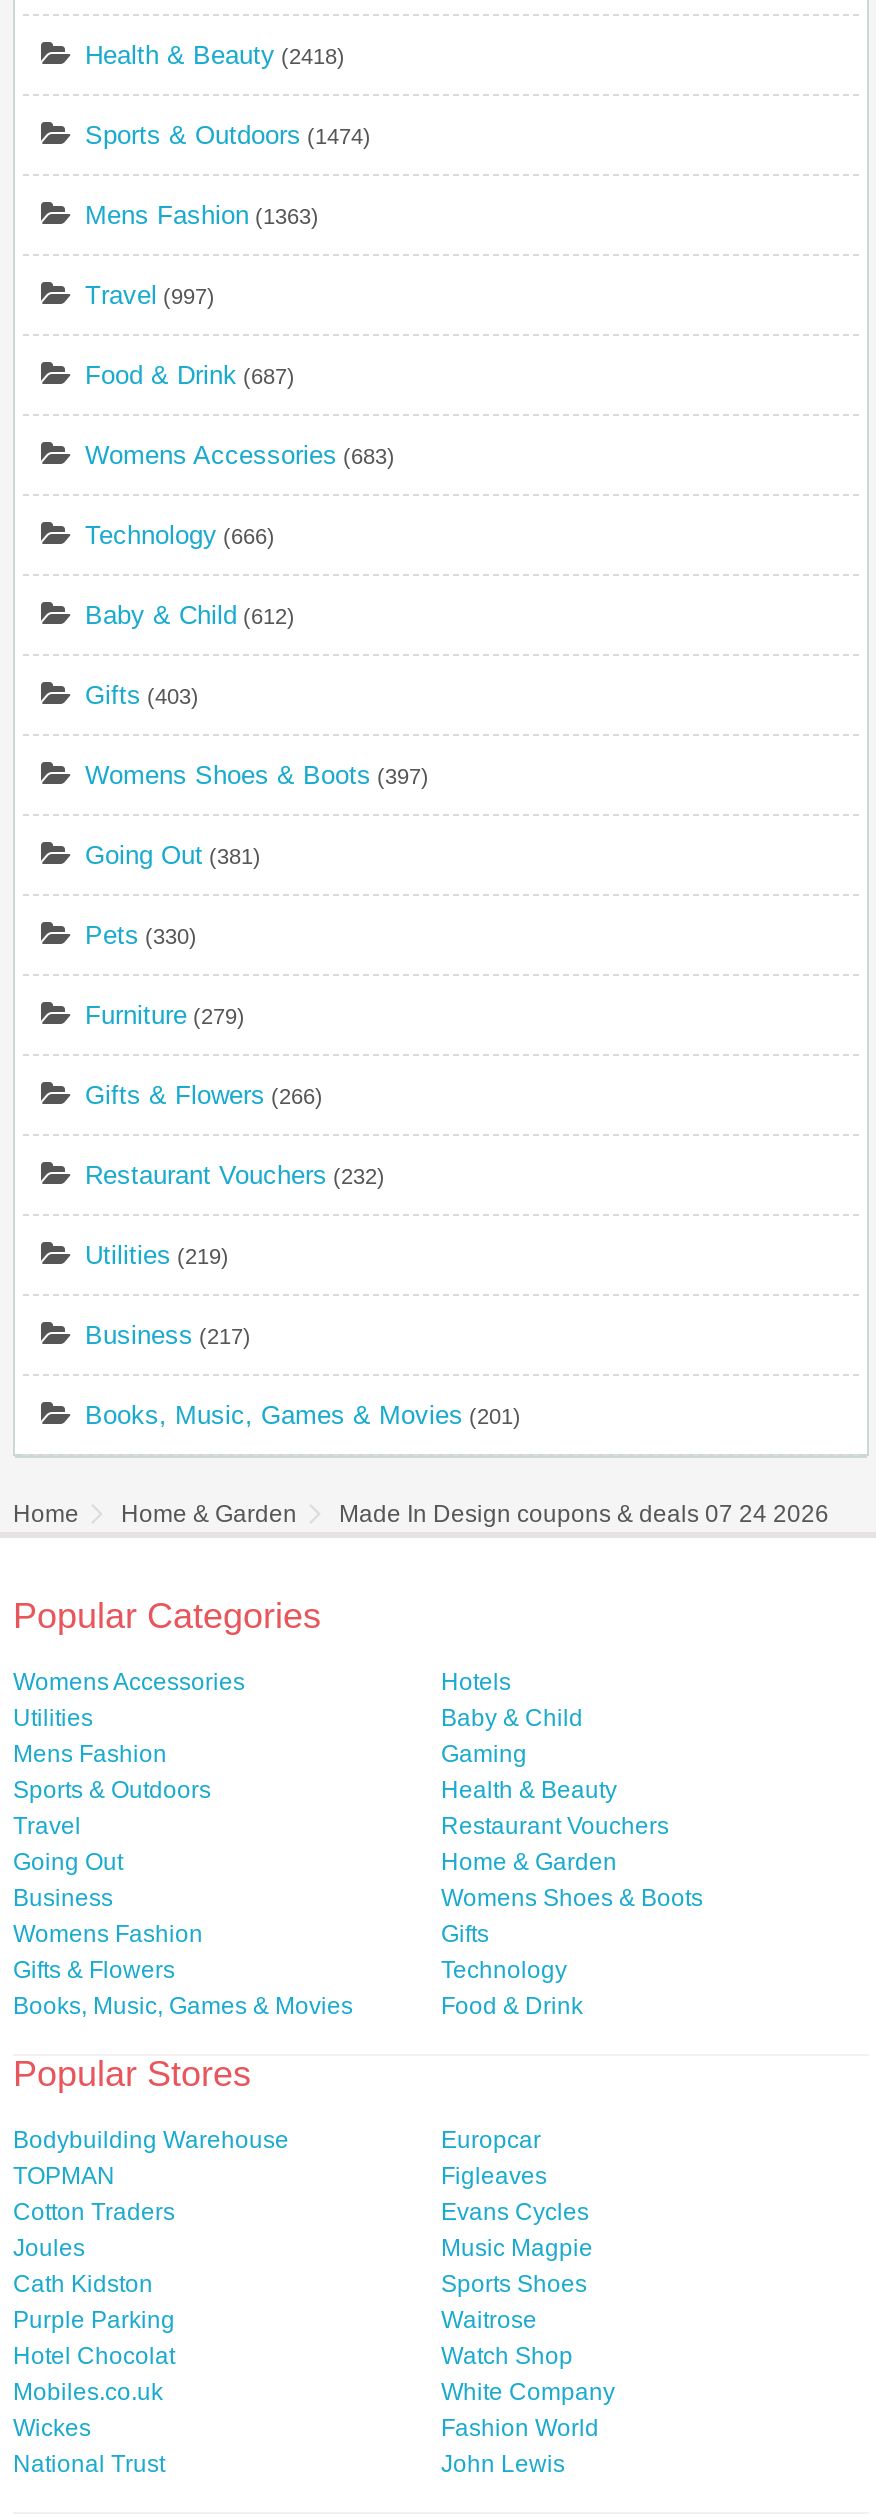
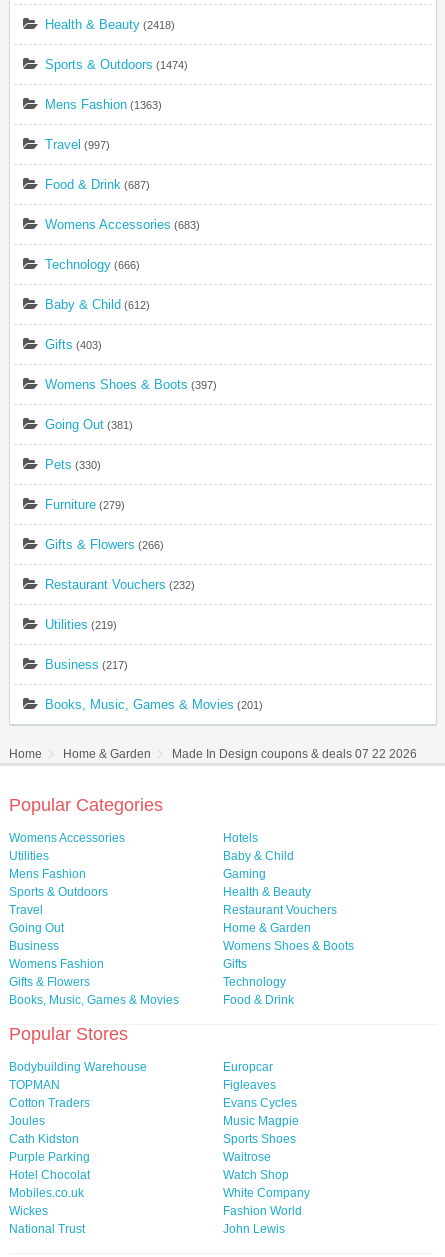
- Made In Design coupons & deals 07 24 2026
+ Made In Design coupons & deals 07 22 2026
